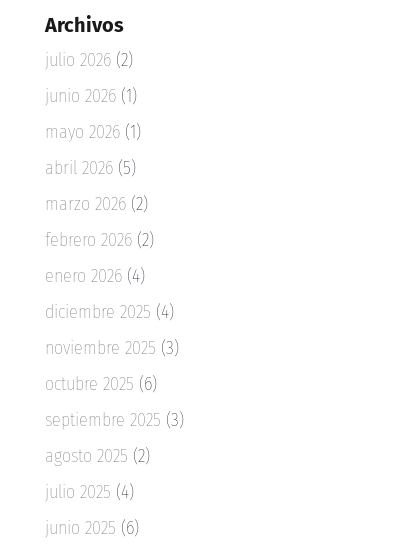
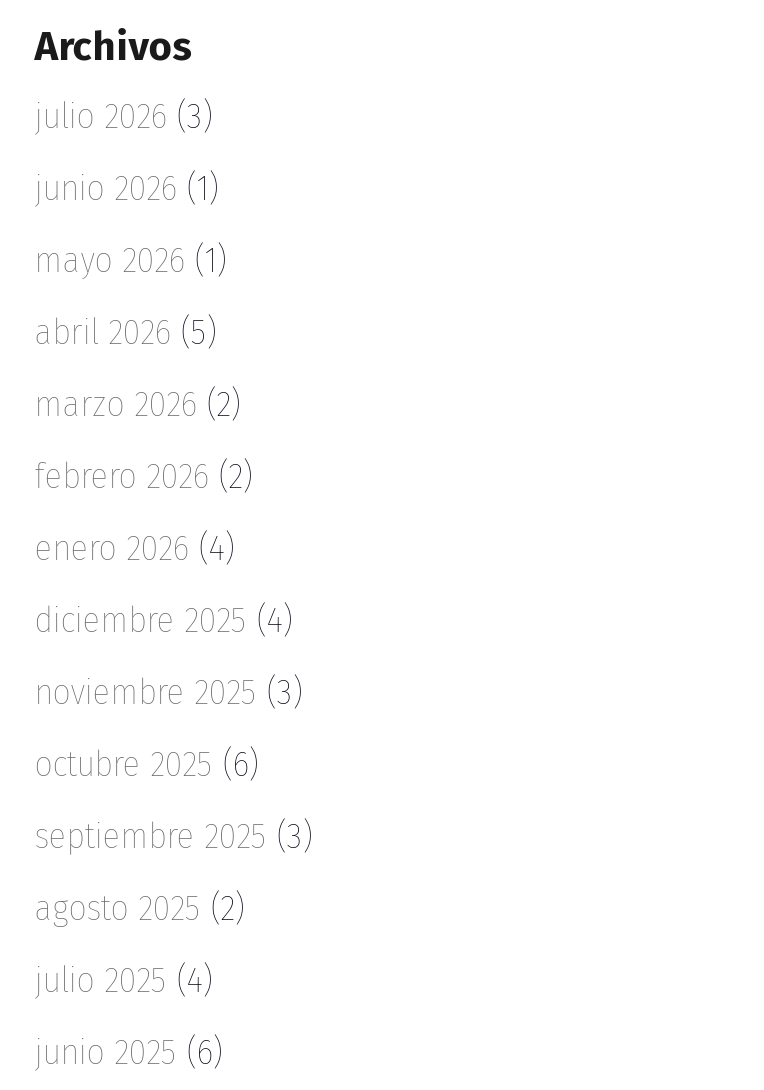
- julio 2026 (2)
+ julio 2026 (3)
